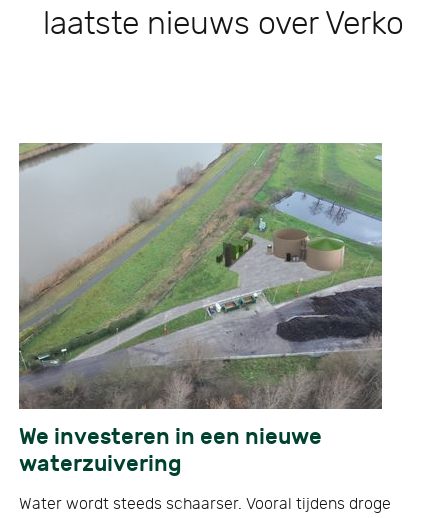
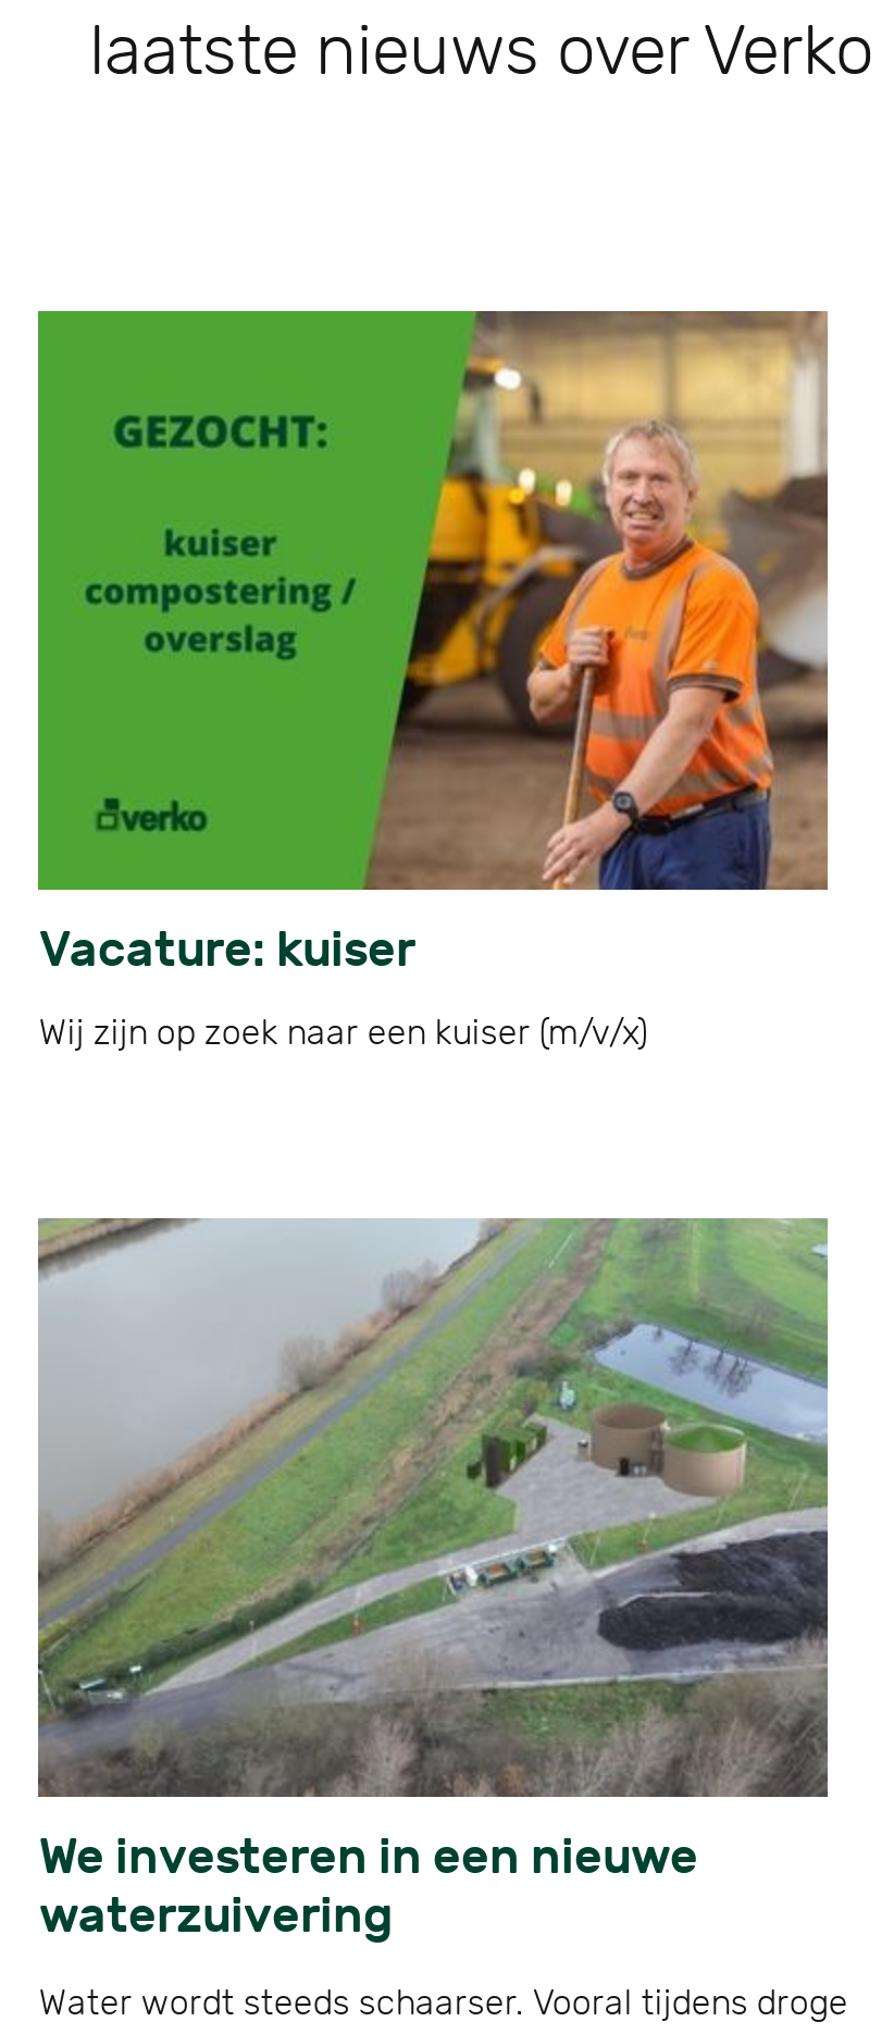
+ [image]
+ Vacature: kuiser
+ Wij zijn op zoek naar een kuiser (m/v/x)
